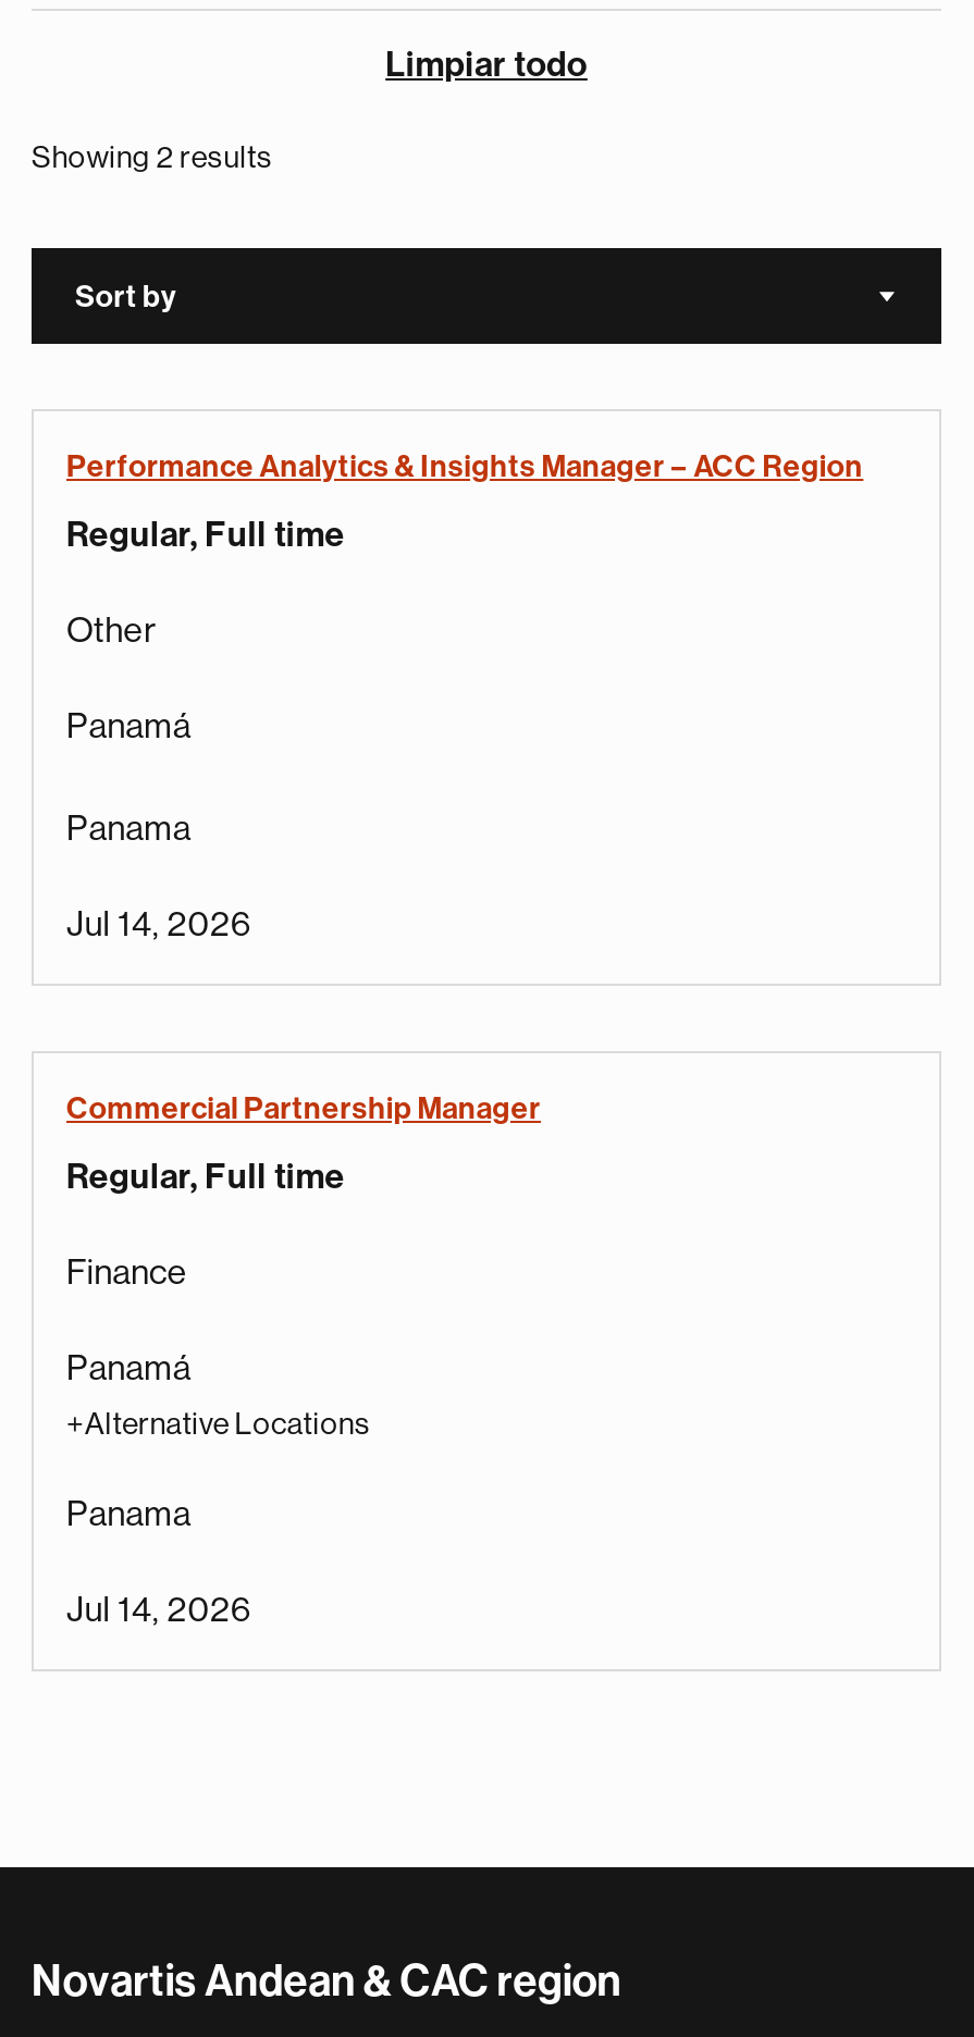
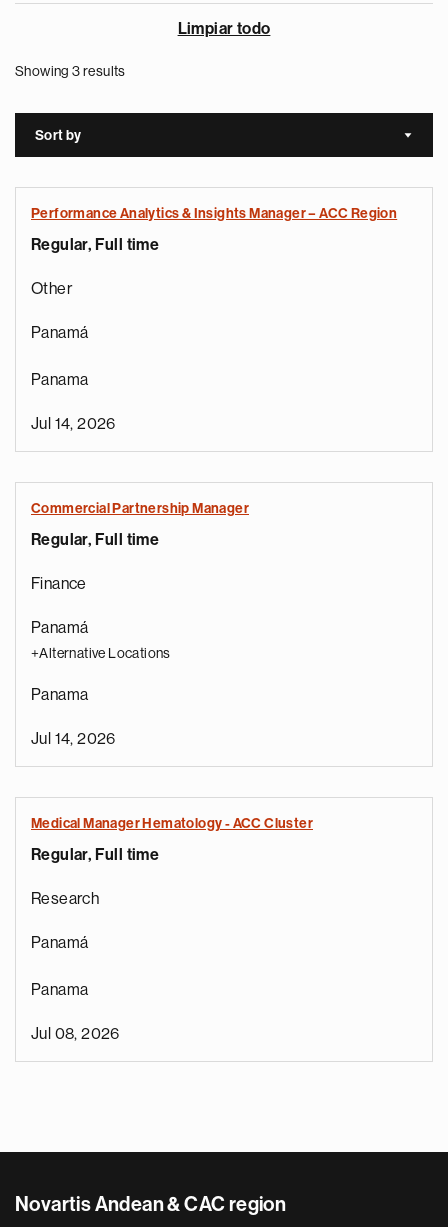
- Showing 2 results
+ Showing 3 results

+ Medical Manager Hematology - ACC Cluster
+ Regular, Full time
+ Research
+ Panamá
+ Panama
+ Jul 08, 2026
